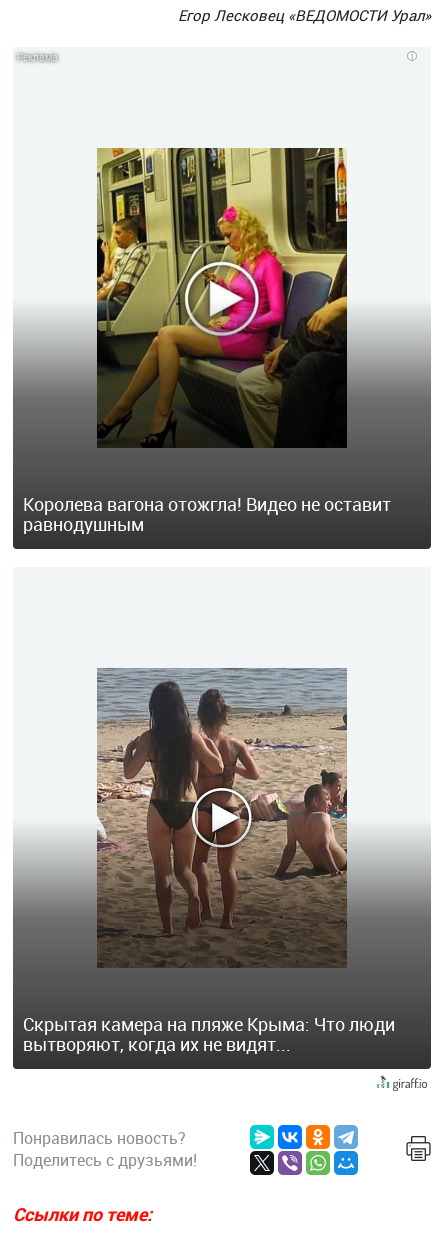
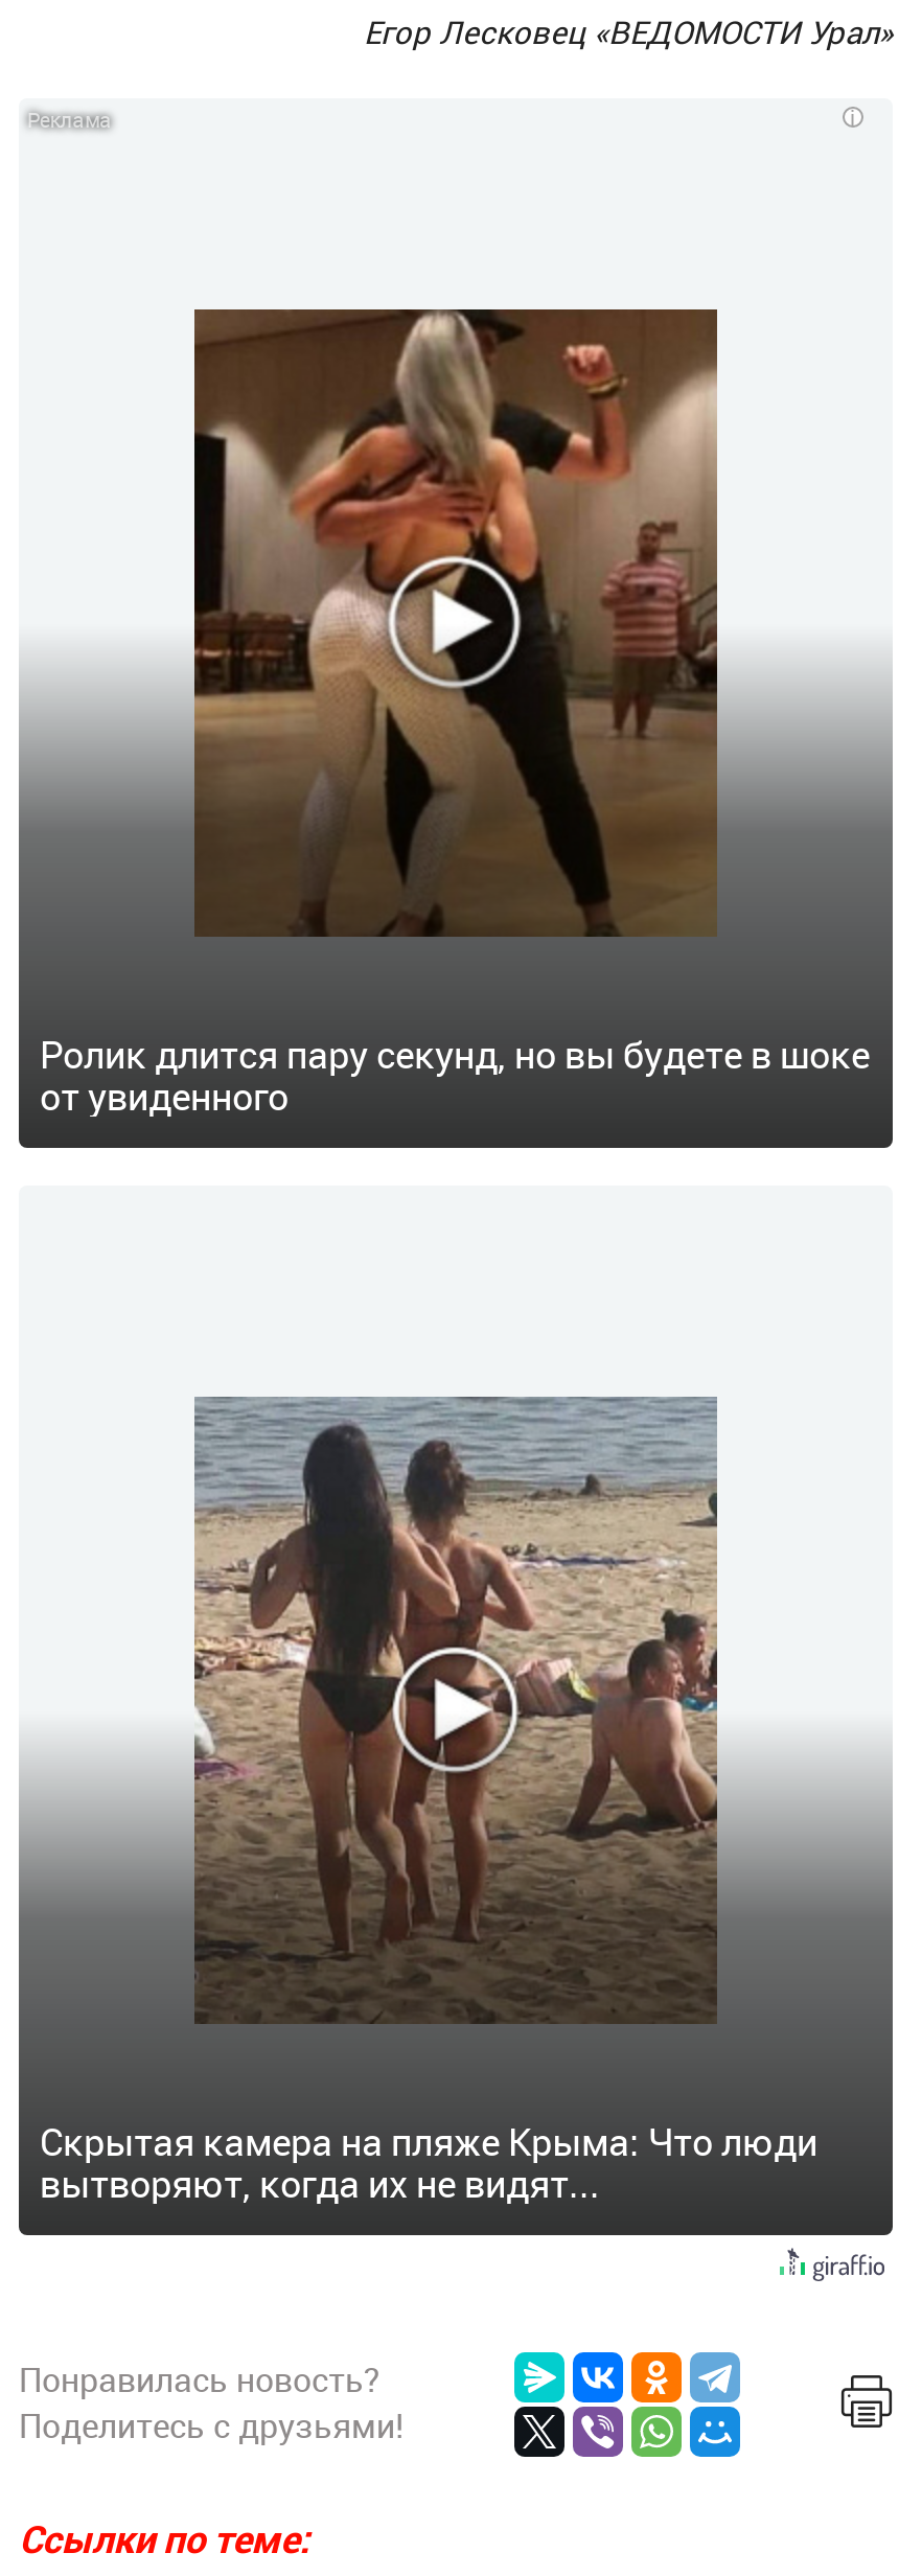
- [image]
+ [image]

- Королева вагона отожгла! Видео не оставит
- равнодушным
+ Ролик длится пару секунд, но вы будете в шоке
+ от увиденного
